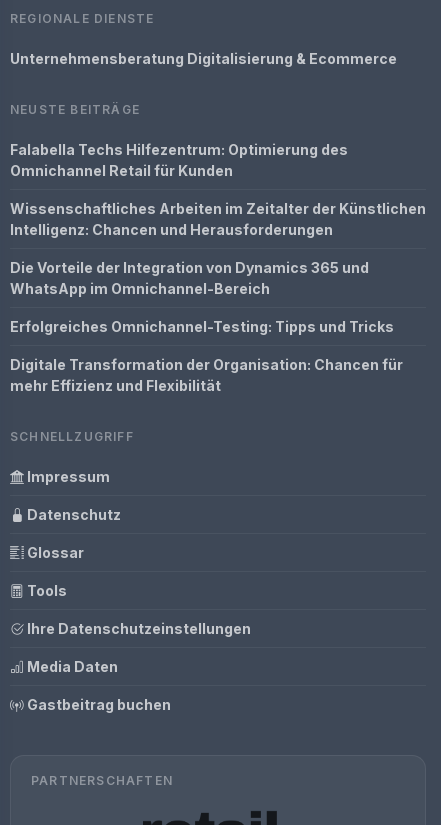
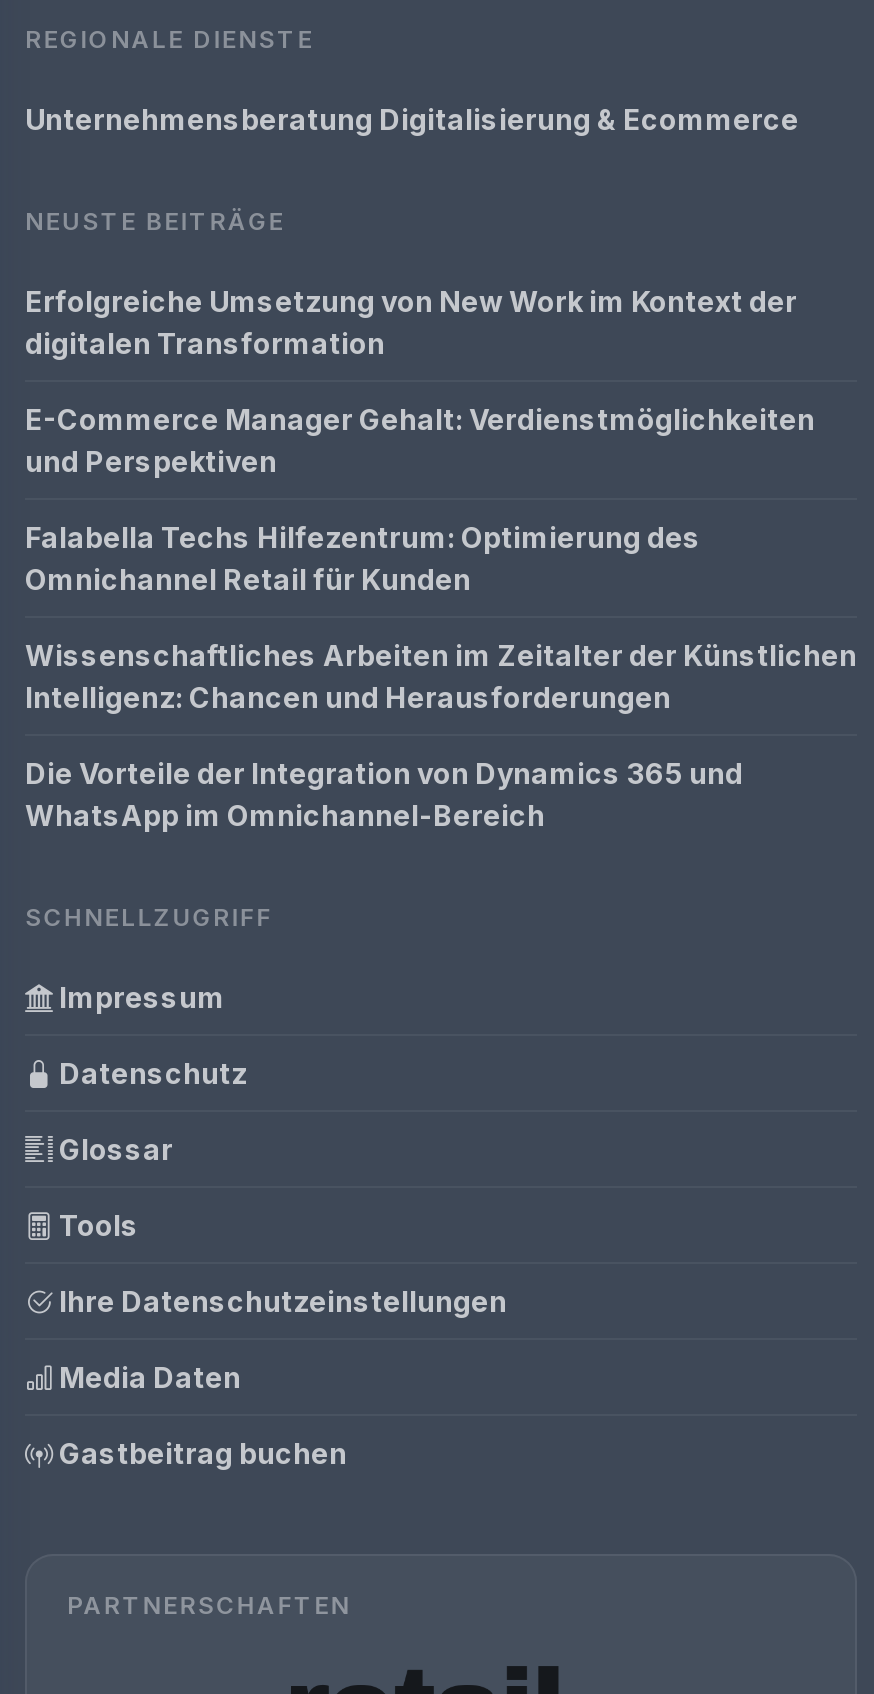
+ Erfolgreiche Umsetzung von New Work im Kontext der
+ digitalen Transformation
+ E-Commerce Manager Gehalt: Verdienstmöglichkeiten
+ und Perspektiven

moved down: Falabella Techs Hilfezentrum: Optimierung des | Omnichannel Retail für Kunden | Wissenschaftliches Arbeiten im Zeitalter der Künstlichen | Intelligenz: Chancen und Herausforderungen | Die Vorteile der Integration von Dynamics 365 und | WhatsApp im Omnichannel-Bereich

- Erfolgreiches Omnichannel-Testing: Tipps und Tricks
- Digitale Transformation der Organisation: Chancen für
- mehr Effizienz und Flexibilität
